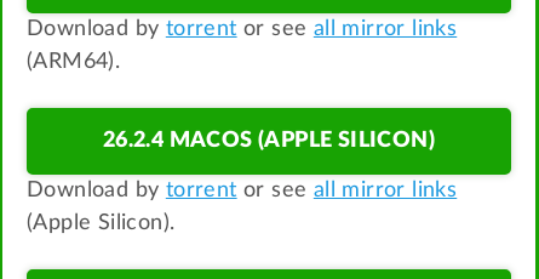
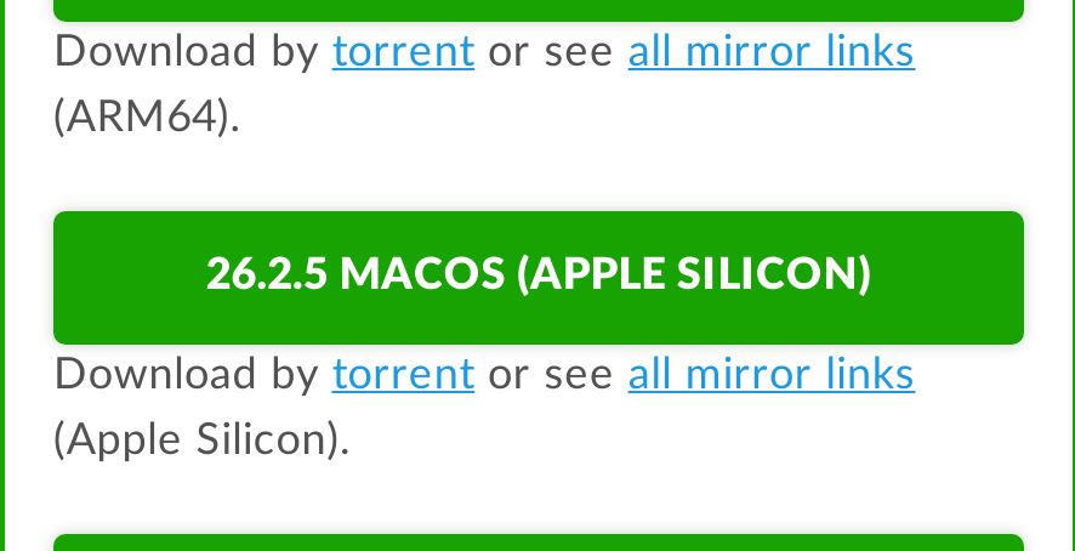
- 26.2.4 MACOS (APPLE SILICON)
+ 26.2.5 MACOS (APPLE SILICON)
